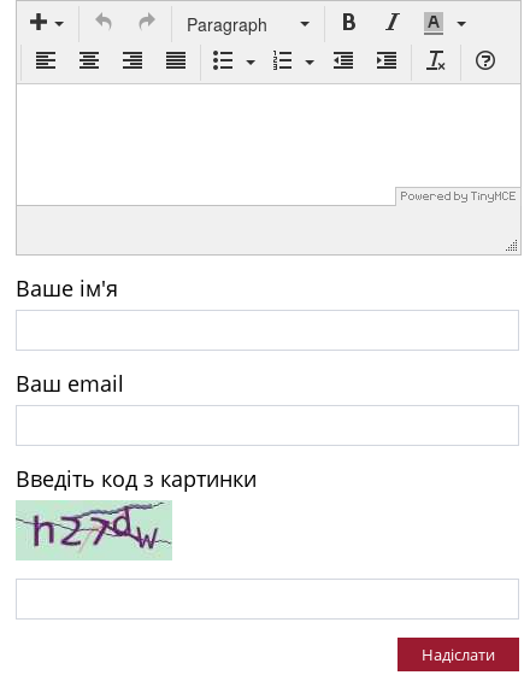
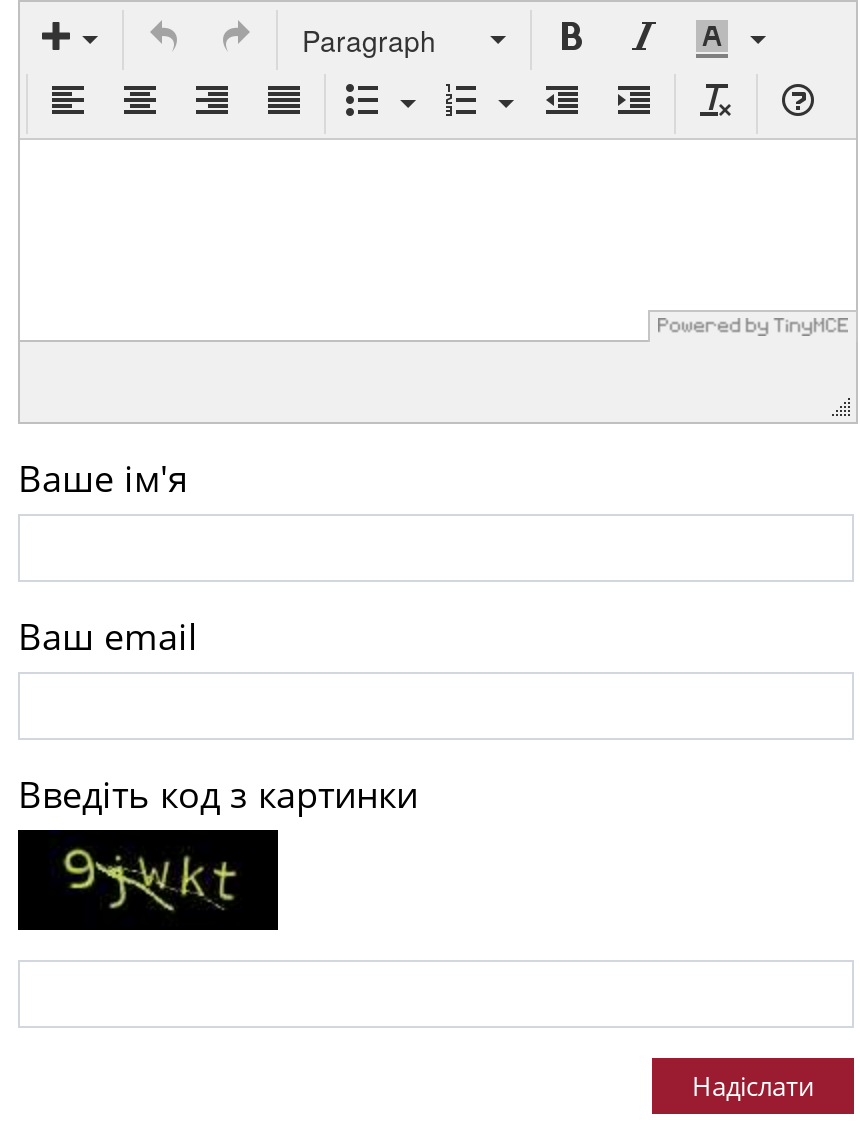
- [image]
+ [image]
